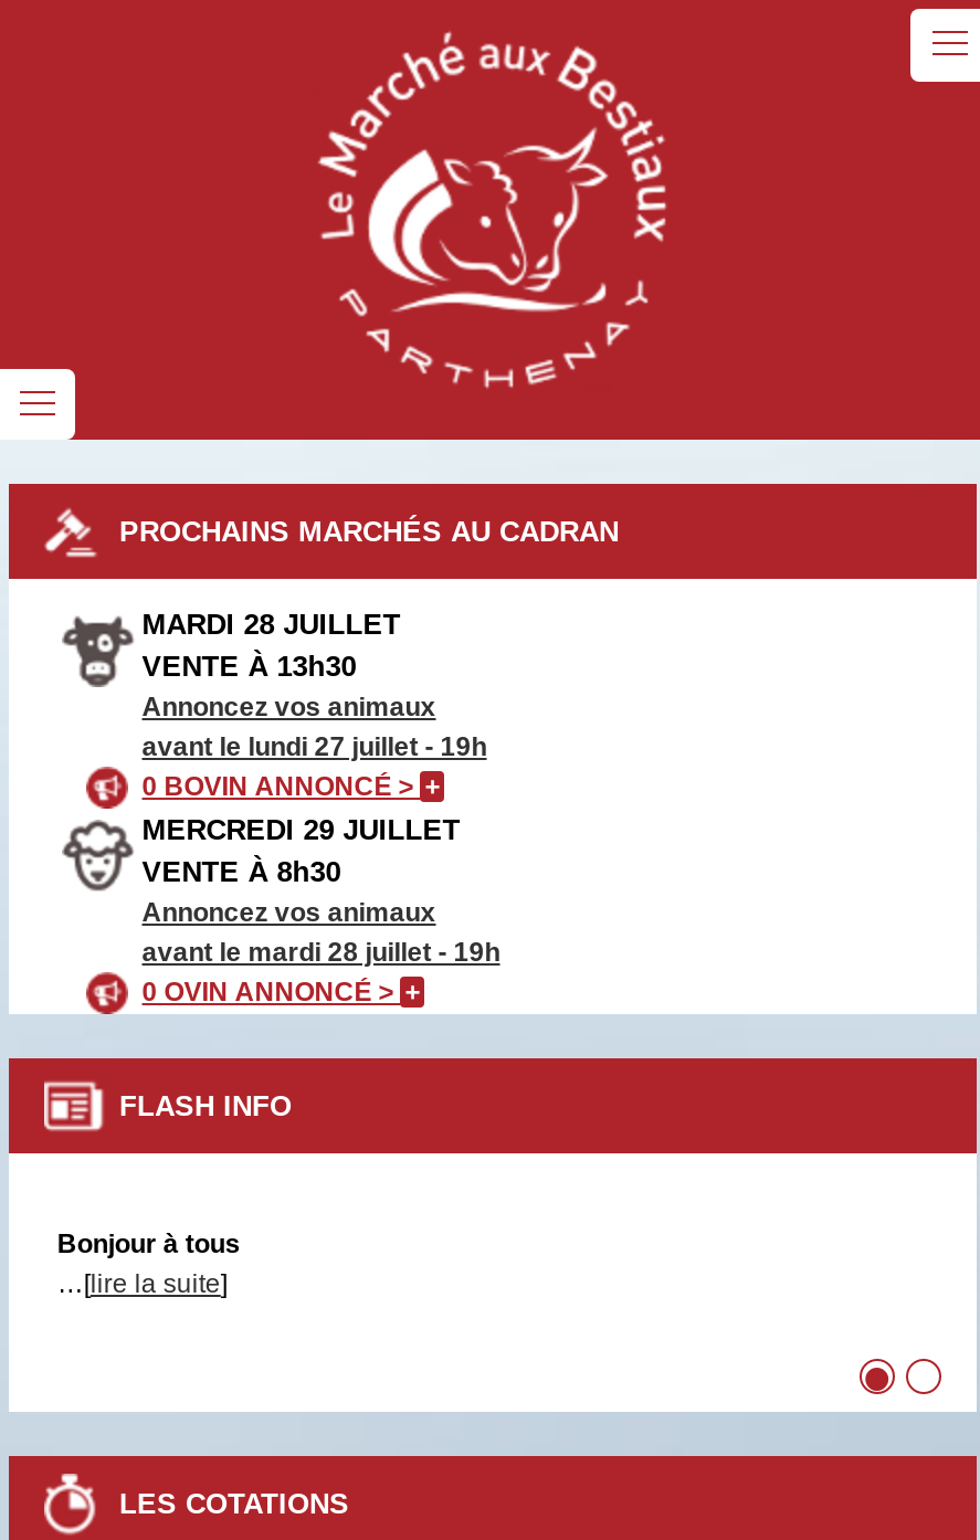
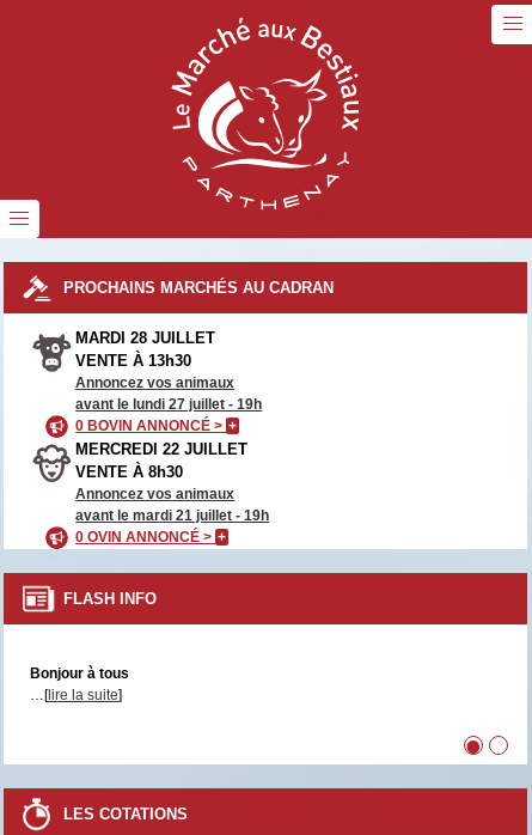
- MERCREDI 29 JUILLET
+ MERCREDI 22 JUILLET

- avant le mardi 28 juillet - 19h
+ avant le mardi 21 juillet - 19h
